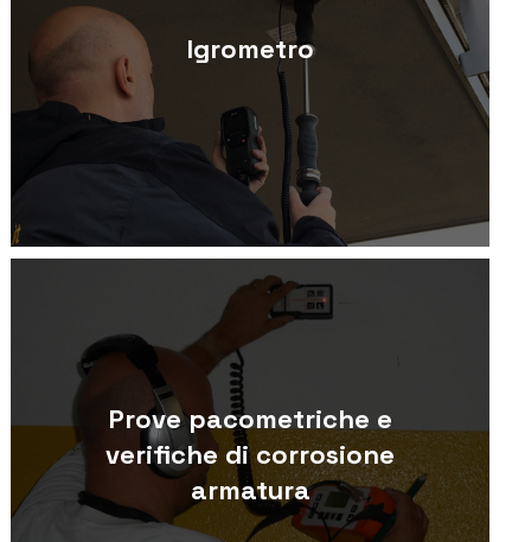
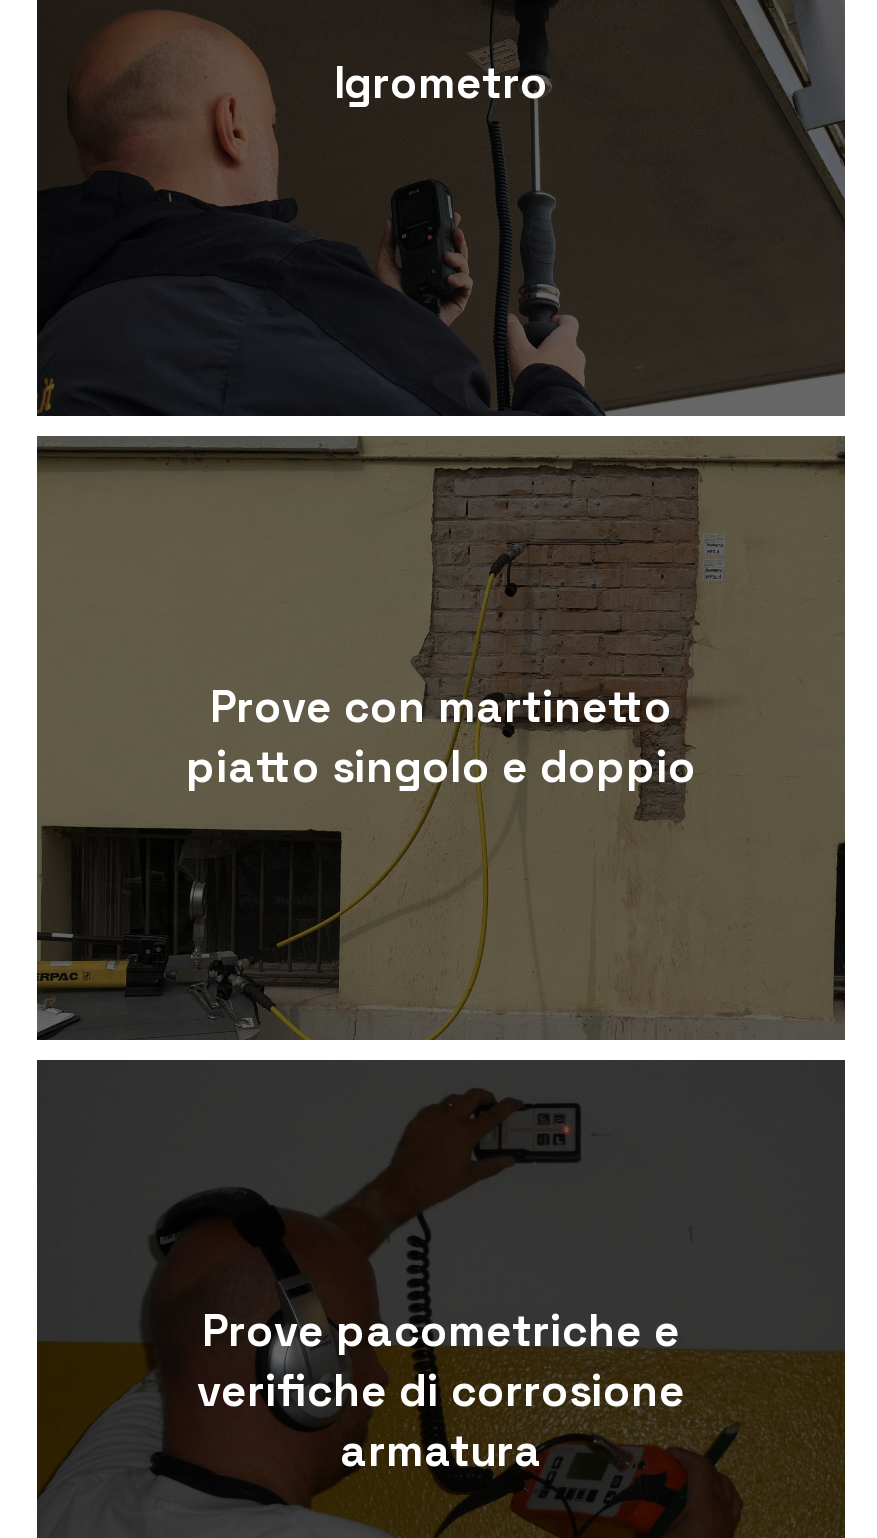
+ [image]
+ Prove con martinetto
+ piatto singolo e doppio
